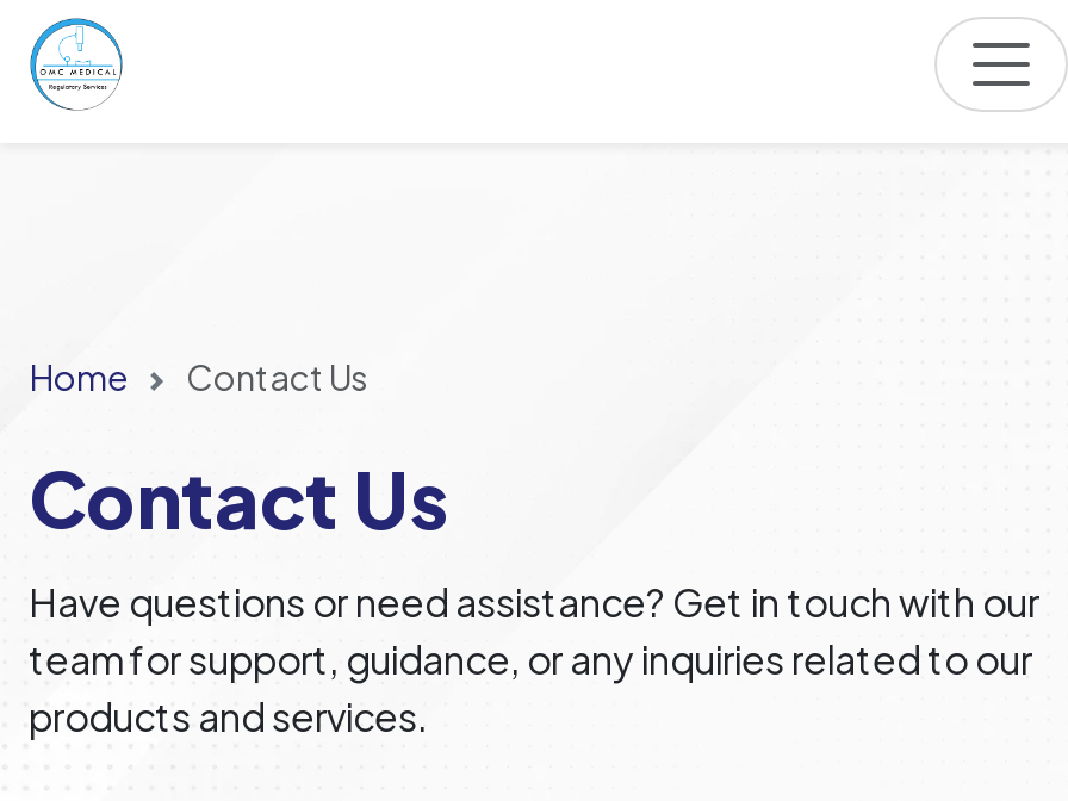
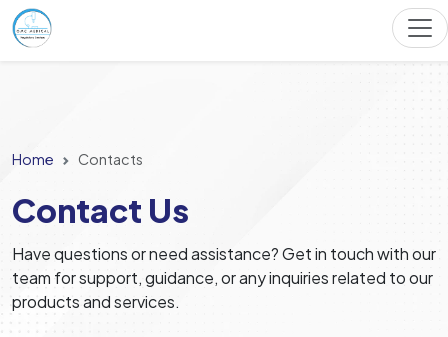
- Contact Us
+ Contacts
